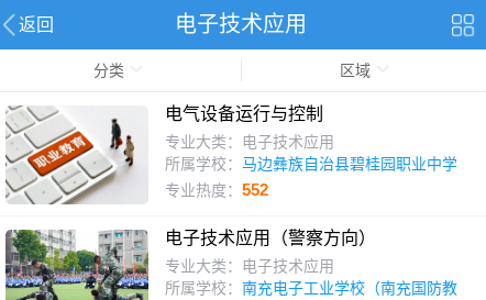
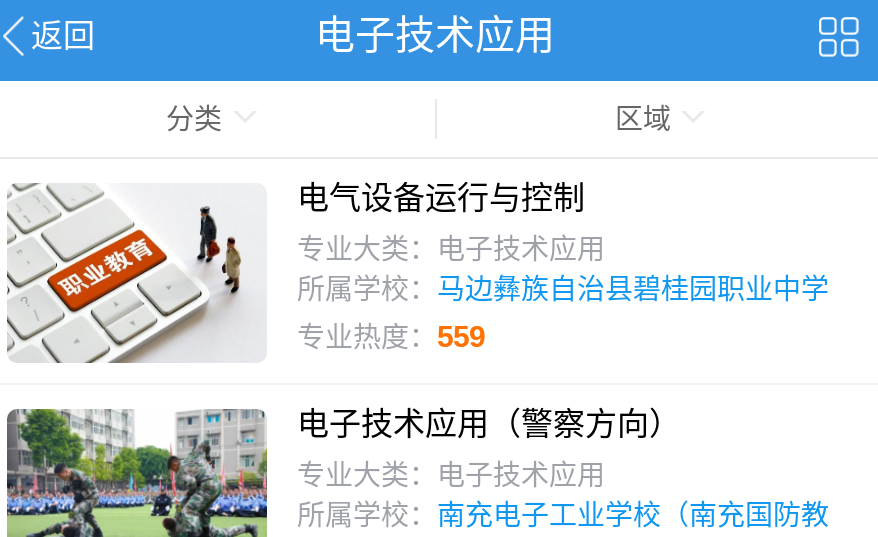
- 专业热度：552
+ 专业热度：559
